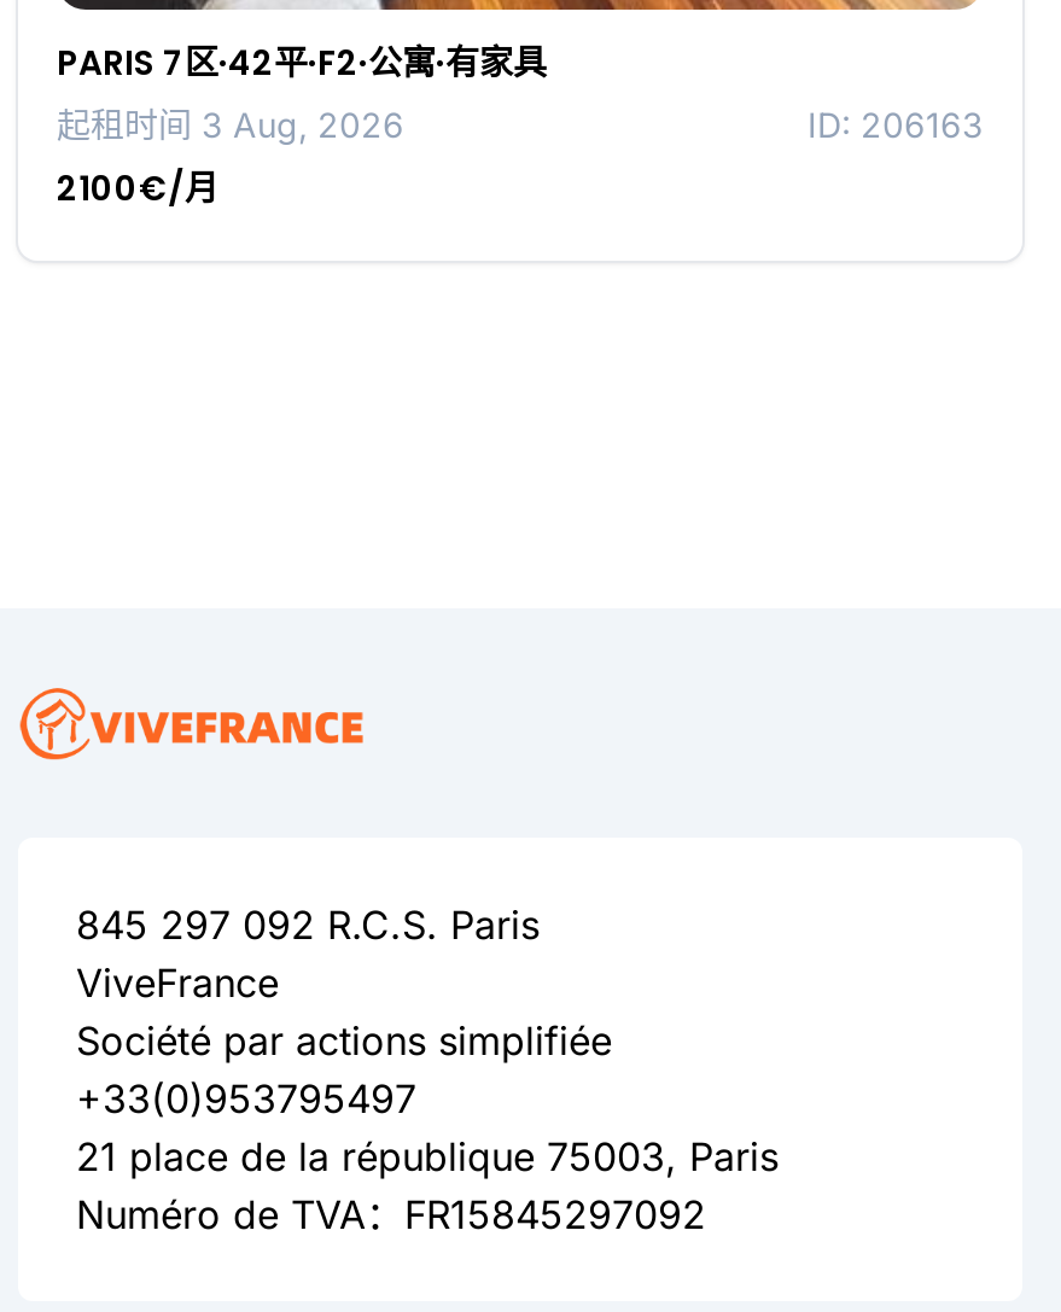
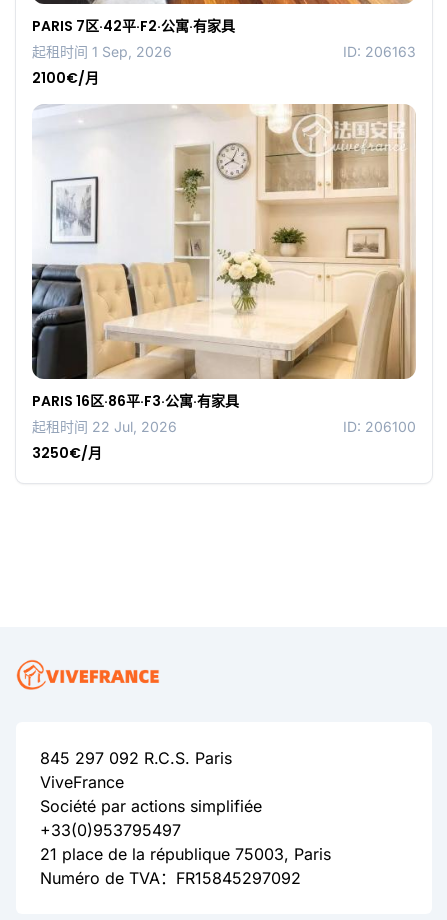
- 起租时间 3 Aug, 2026
+ 起租时间 1 Sep, 2026

+ [image]
+ PARIS 16区·86平·F3·公寓·有家具
+ 起租时间 22 Jul, 2026
+ ID: 206100
+ 3250€/月
